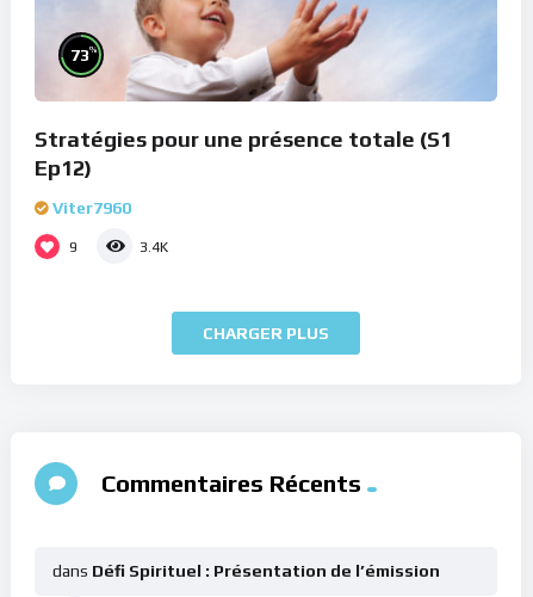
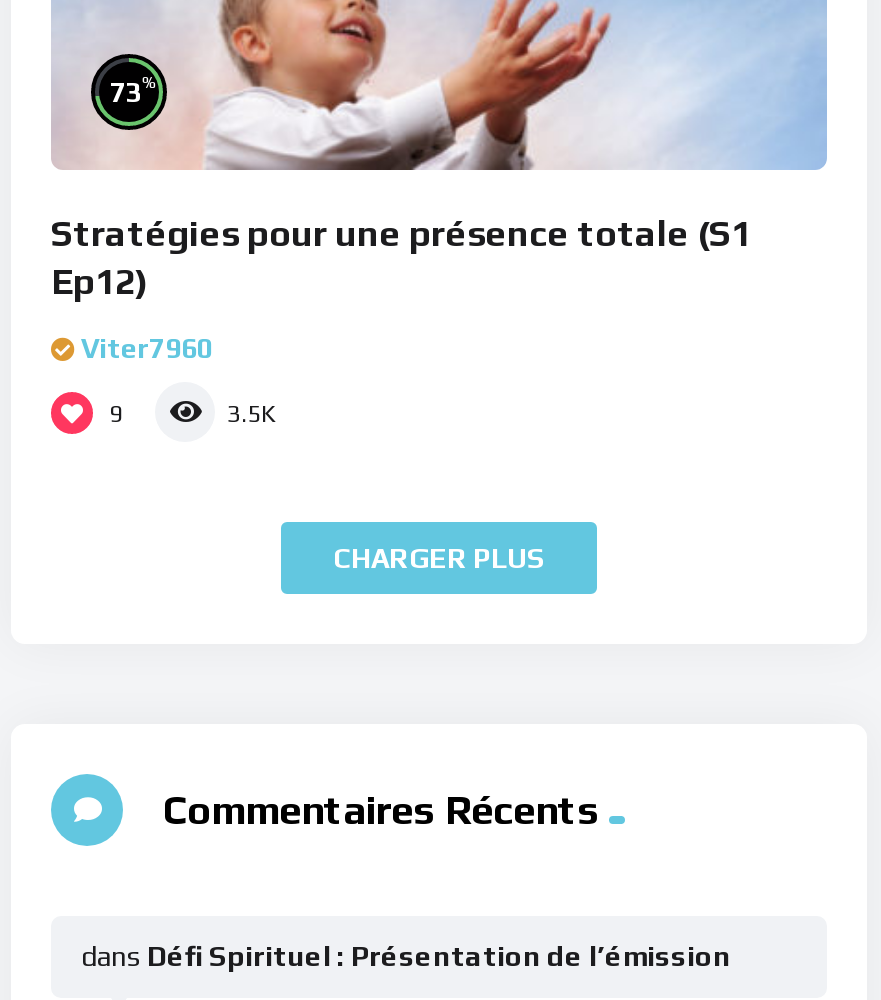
- 3.4K
+ 3.5K
